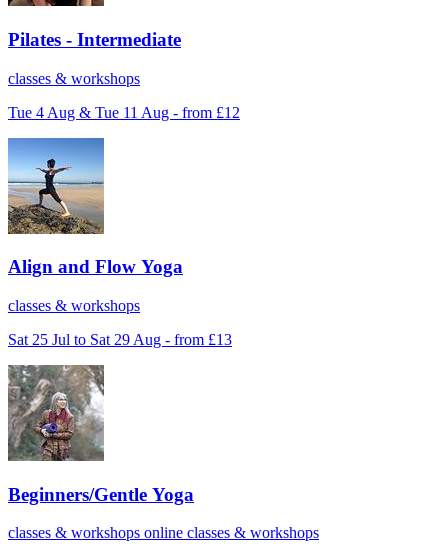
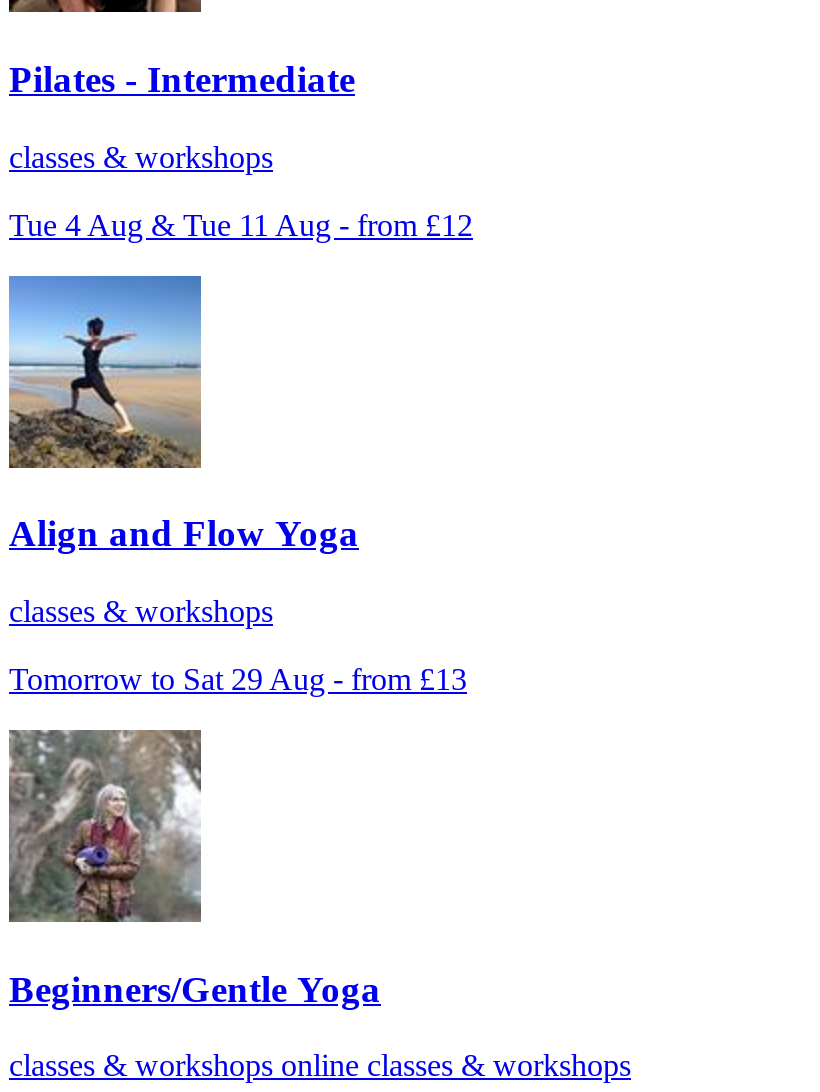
- Sat 25 Jul to Sat 29 Aug - from £13
+ Tomorrow to Sat 29 Aug - from £13
